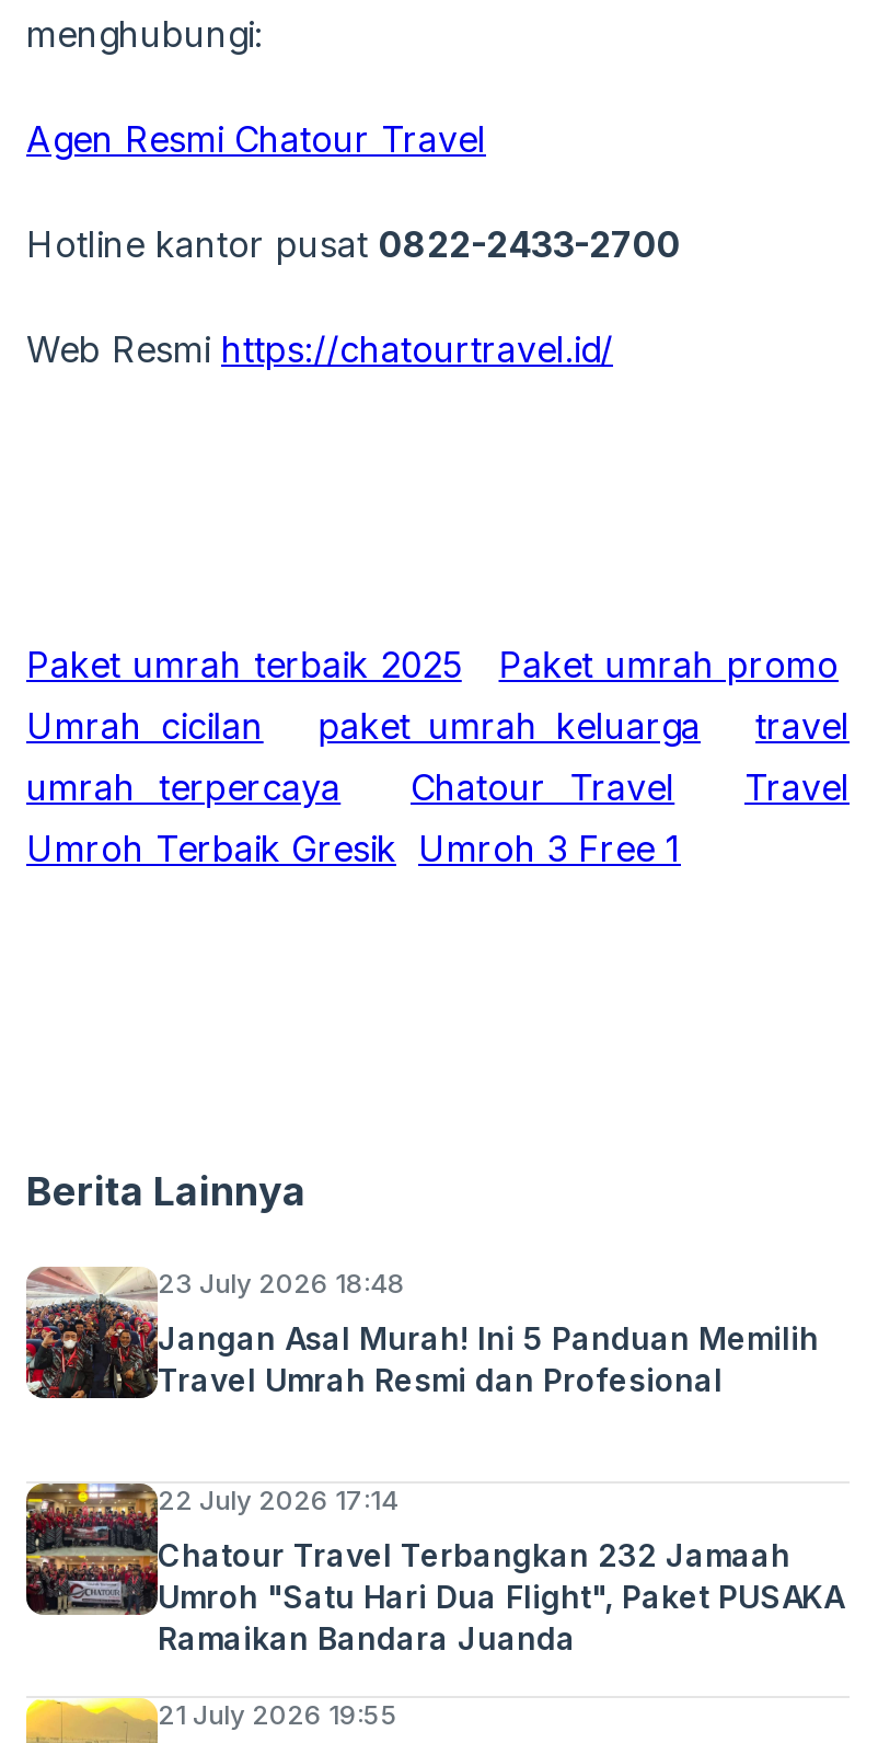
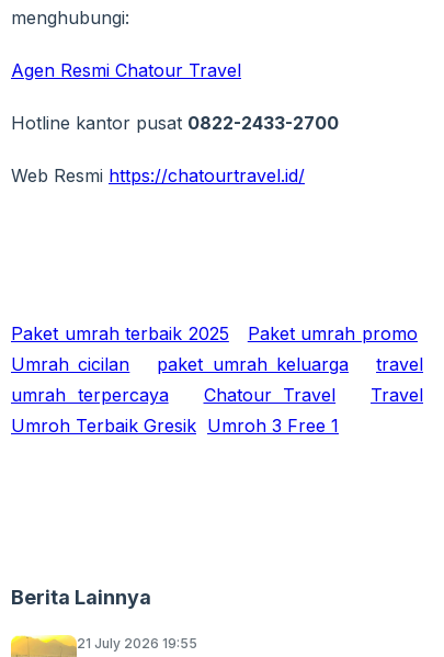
- [image]
- 23 July 2026 18:48
- Jangan Asal Murah! Ini 5 Panduan Memilih
- Travel Umrah Resmi dan Profesional
- 22 July 2026 17:14
- Chatour Travel Terbangkan 232 Jamaah
- Umroh "Satu Hari Dua Flight", Paket PUSAKA
- Ramaikan Bandara Juanda

- [image]
